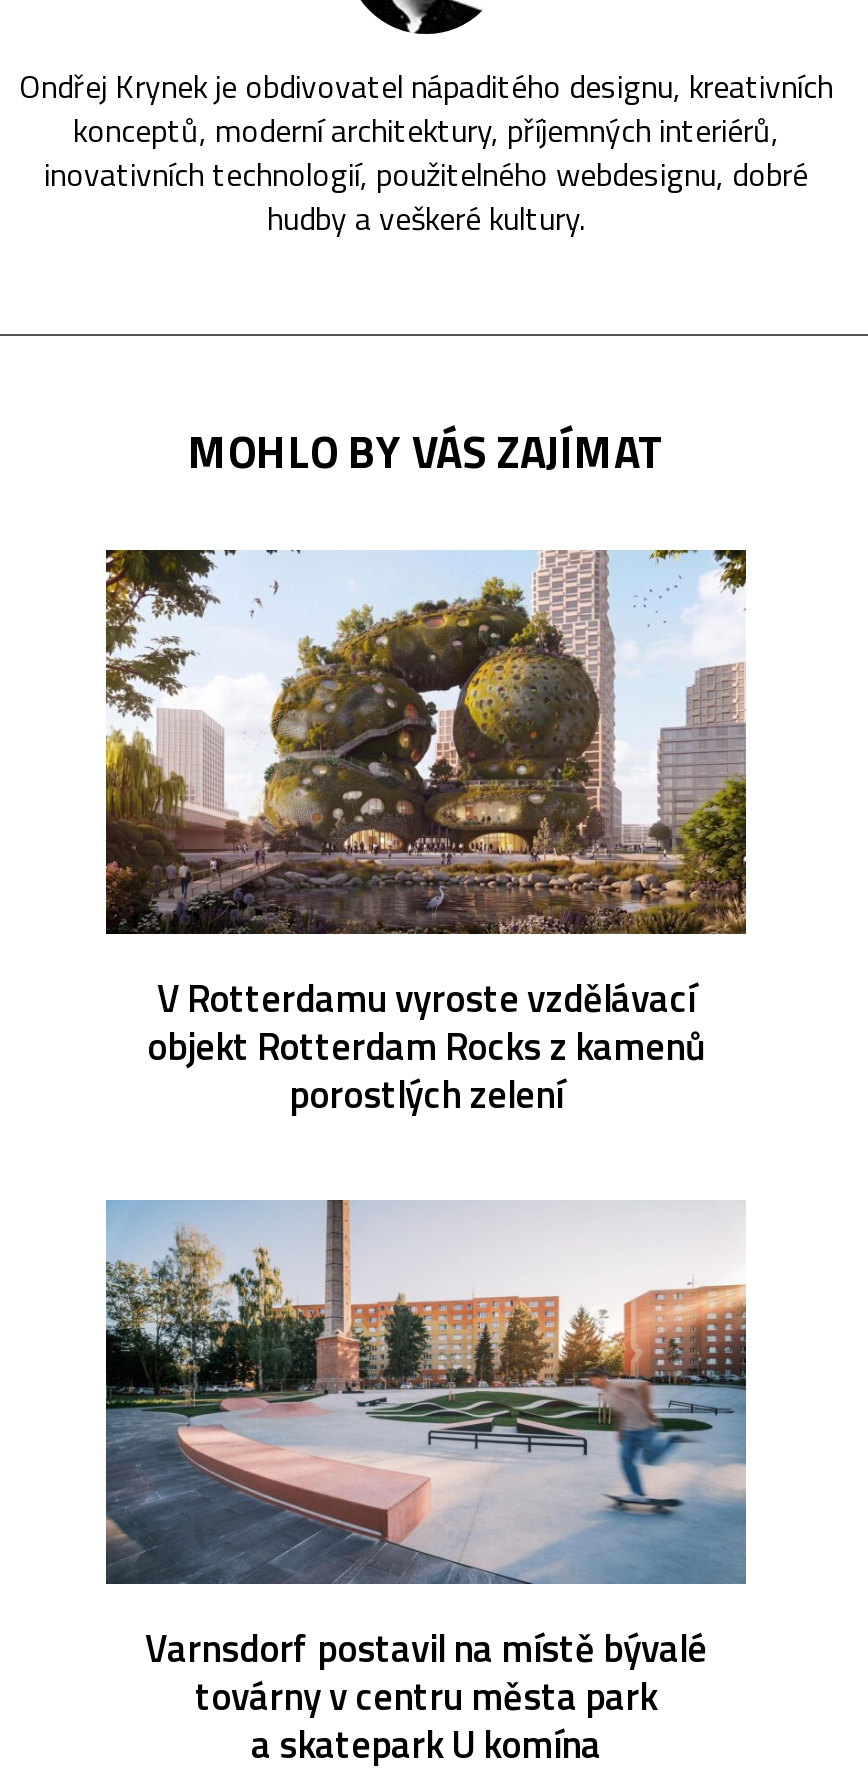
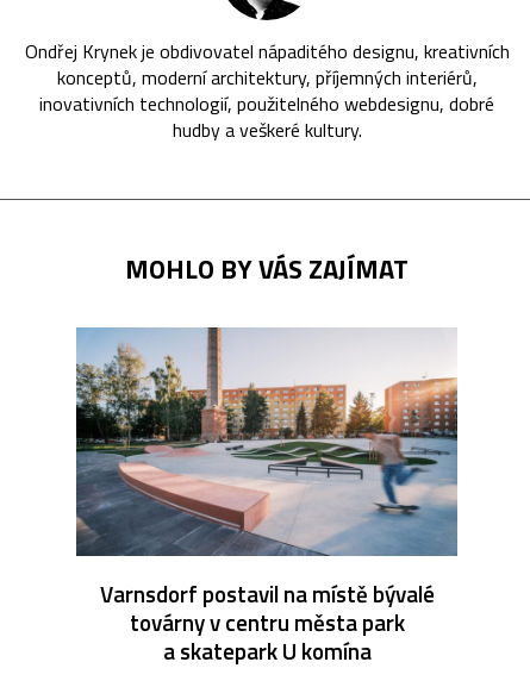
- [image]
- V Rotterdamu vyroste vzdělávací
- objekt Rotterdam Rocks z kamenů
- porostlých zelení
